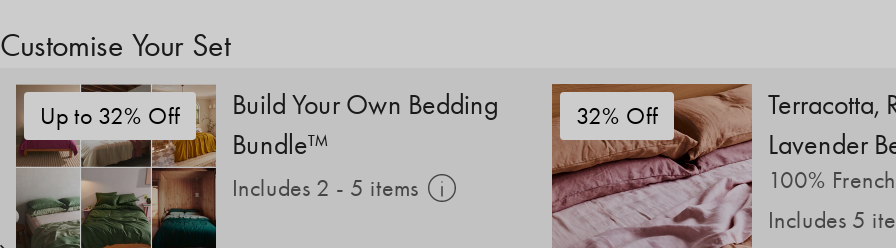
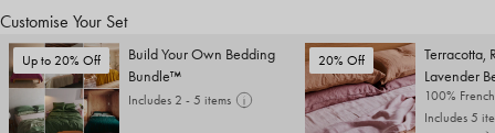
- Up to 32% Off Build Your Own Bedding
+ Up to 20% Off Build Your Own Bedding

- 32% Off
+ 20% Off
